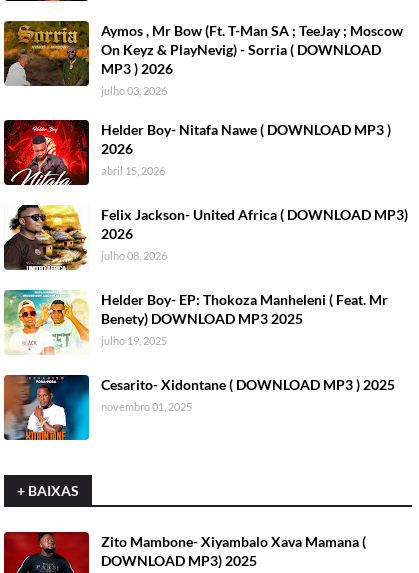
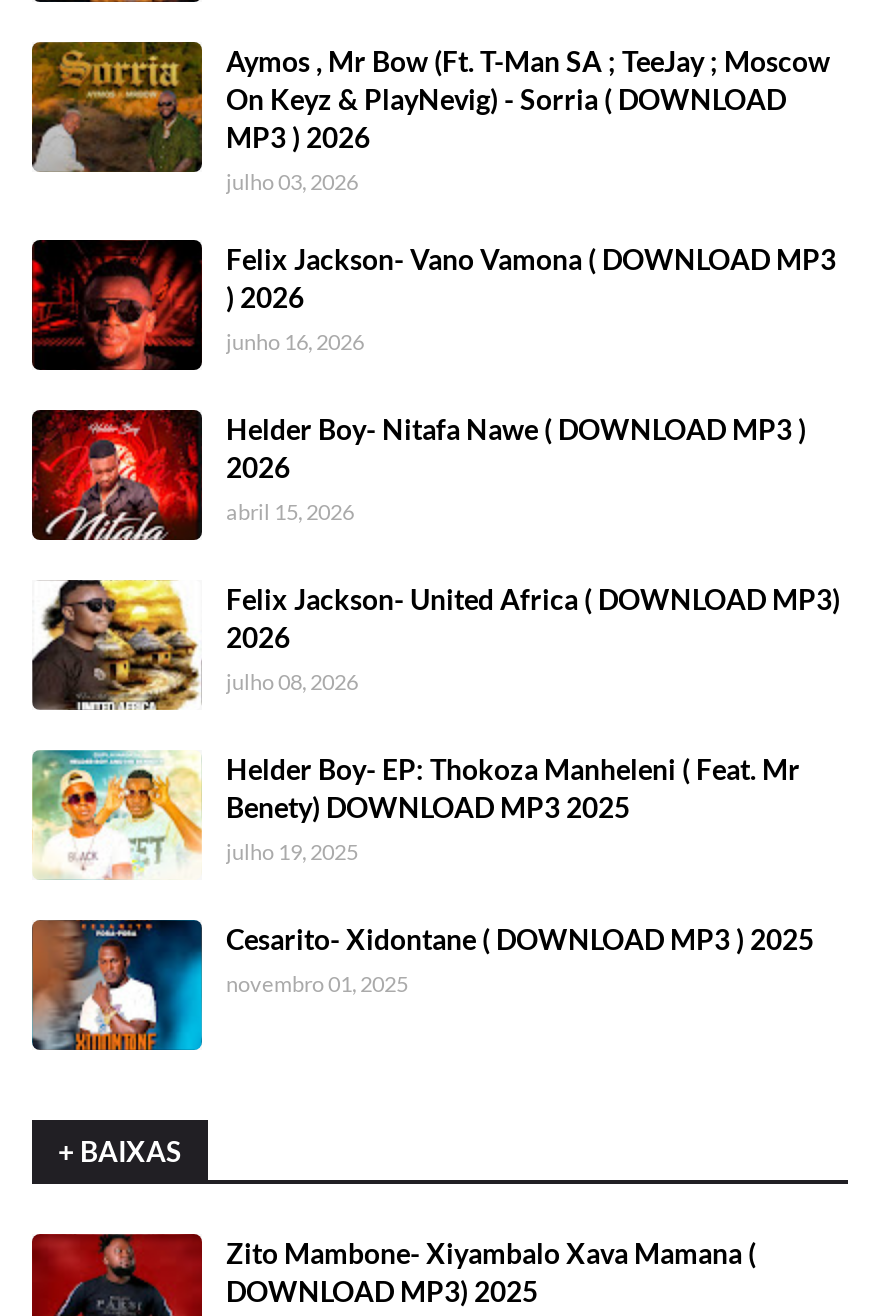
+ [image]
+ Felix Jackson- Vano Vamona ( DOWNLOAD MP3
+ ) 2026
+ junho 16, 2026
